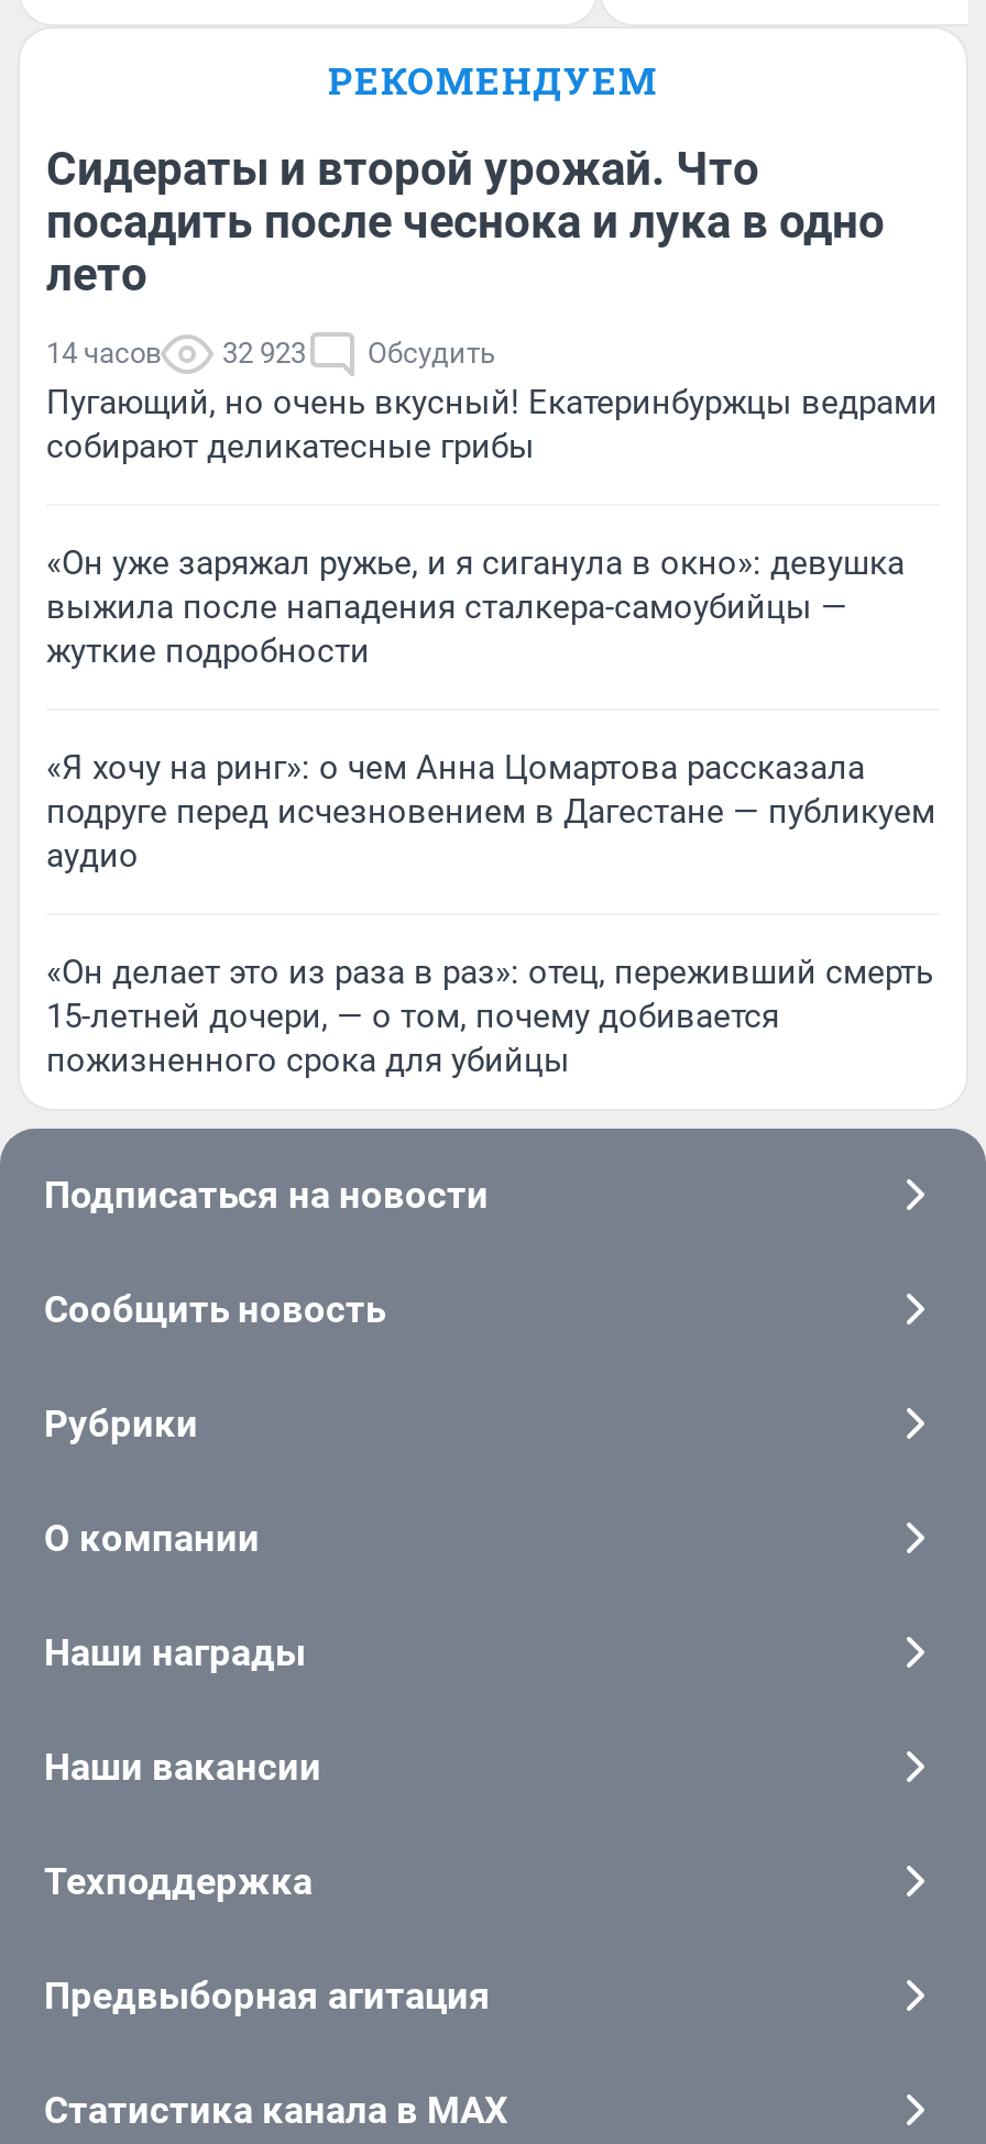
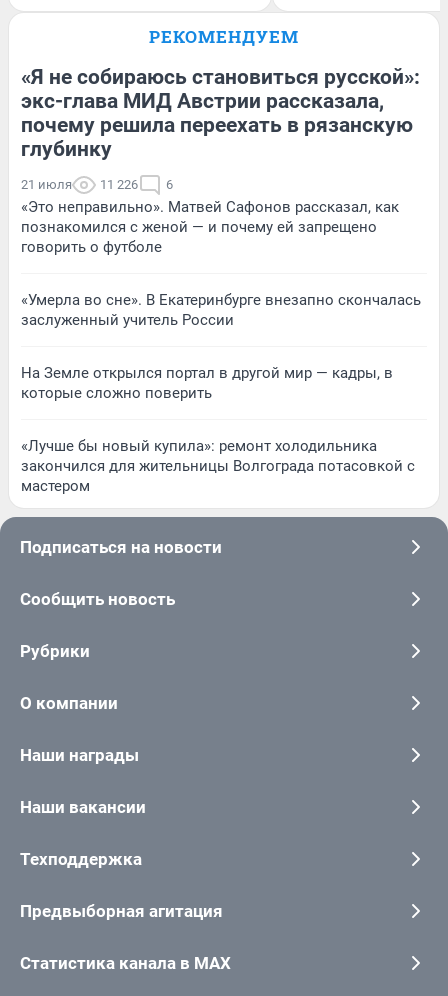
- Сидераты и второй урожай. Что
- посадить после чеснока и лука в одно
- лето
+ «Я не собираюсь становиться русской»:
+ экс-глава МИД Австрии рассказала,
+ почему решила переехать в рязанскую
+ глубинку

- 14 часов
- 32 923
- Обсудить
- Пугающий, но очень вкусный! Екатеринбуржцы ведрами
- собирают деликатесные грибы
+ 21 июля
+ 11 226
+ 6
+ «Это неправильно». Матвей Сафонов рассказал, как
+ познакомился с женой — и почему ей запрещено
+ говорить о футболе

- «Он уже заряжал ружье, и я сиганула в окно»: девушка
- выжила после нападения сталкера-самоубийцы —
- жуткие подробности
+ «Умерла во сне». В Екатеринбурге внезапно скончалась
+ заслуженный учитель России

- «Я хочу на ринг»: о чем Анна Цомартова рассказала
- подруге перед исчезновением в Дагестане — публикуем
- аудио
+ На Земле открылся портал в другой мир — кадры, в
+ которые сложно поверить

- «Он делает это из раза в раз»: отец, переживший смерть
- 15-летней дочери, — о том, почему добивается
- пожизненного срока для убийцы
+ «Лучше бы новый купила»: ремонт холодильника
+ закончился для жительницы Волгограда потасовкой с
+ мастером
